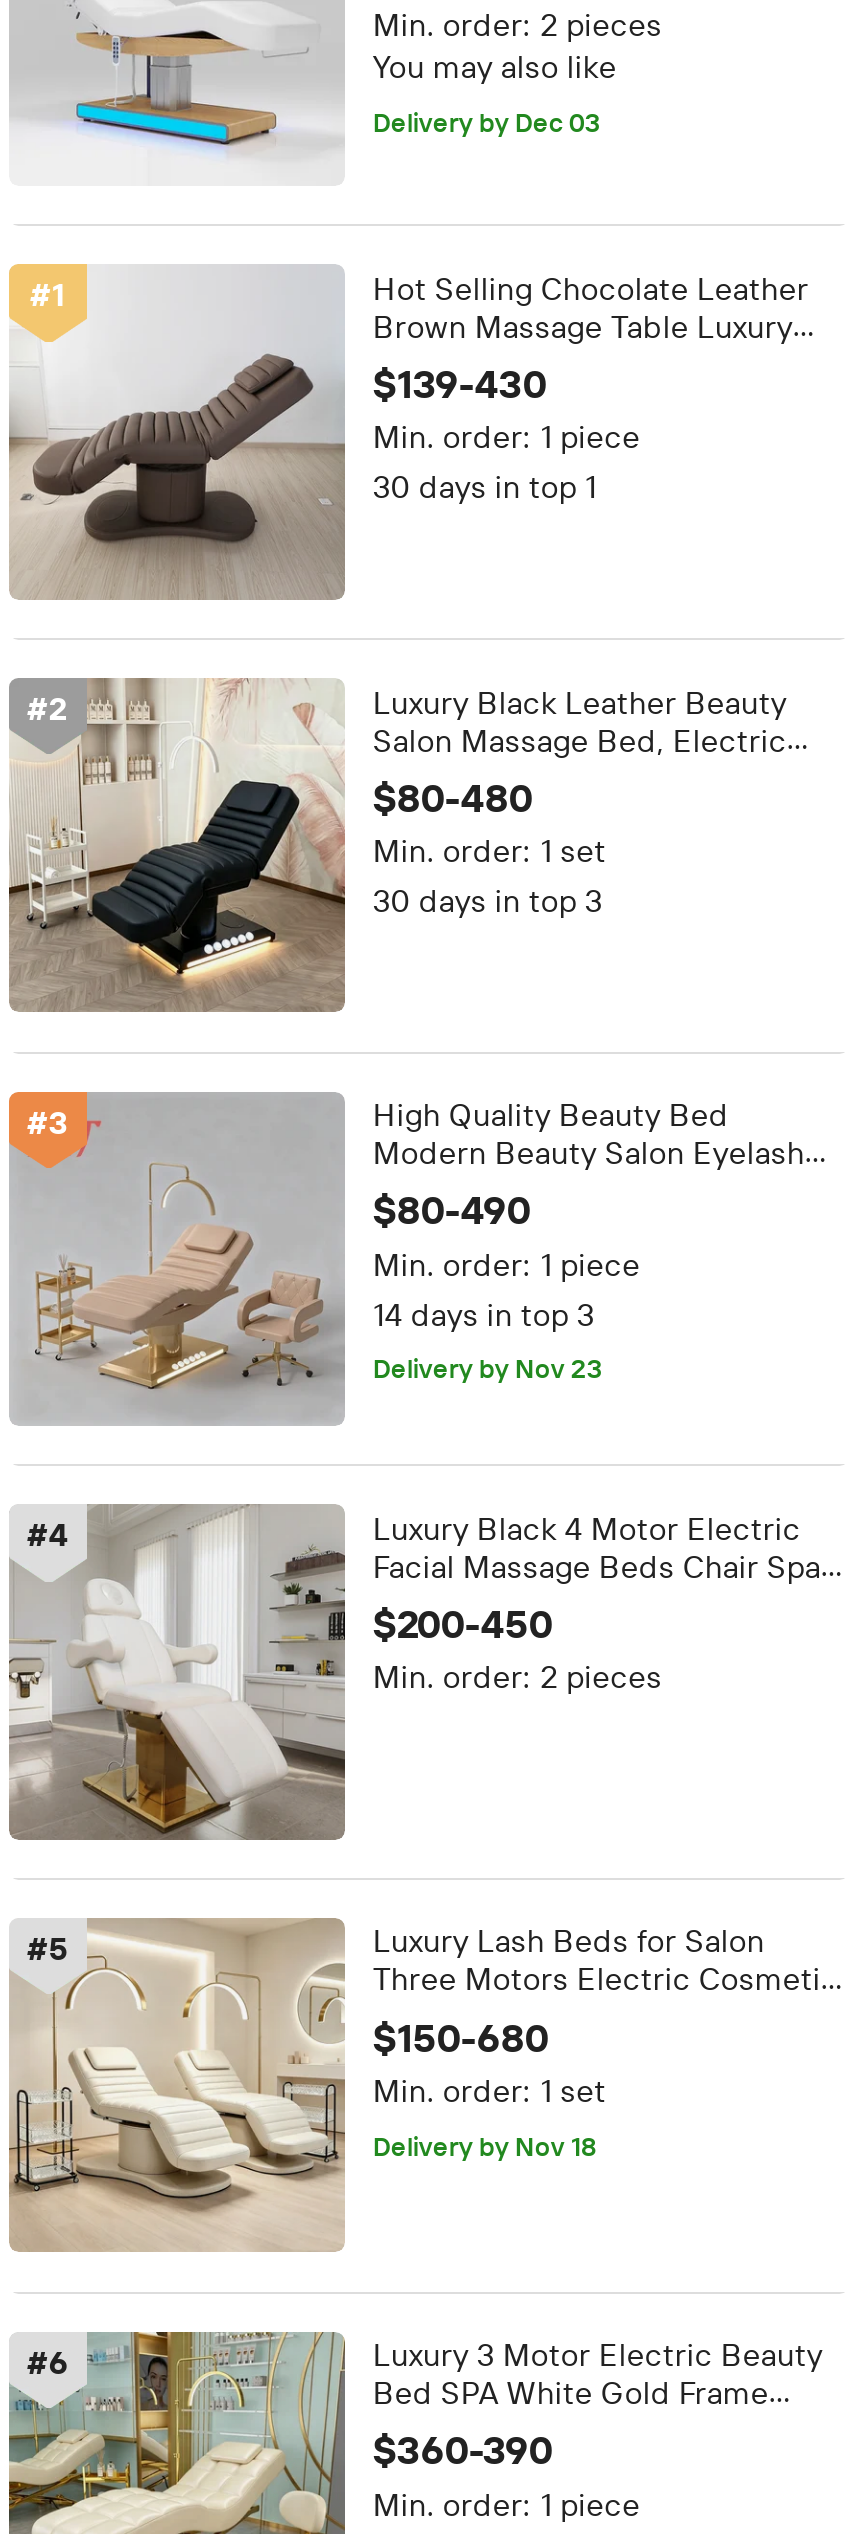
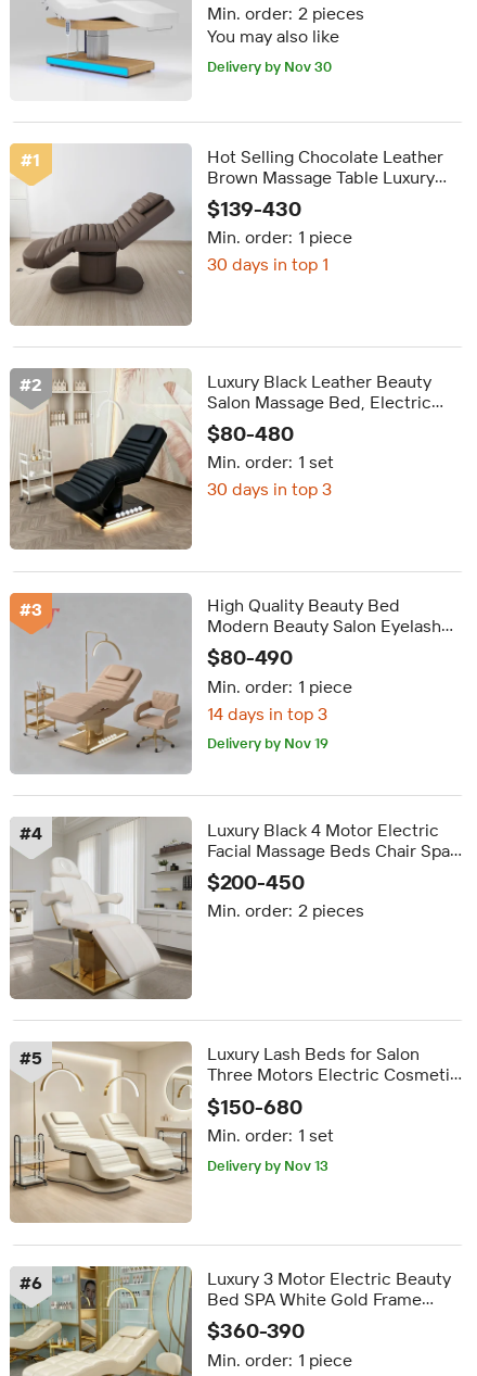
- Delivery by Dec 03
+ Delivery by Nov 30

- Delivery by Nov 23
+ Delivery by Nov 19

- Delivery by Nov 18
+ Delivery by Nov 13
